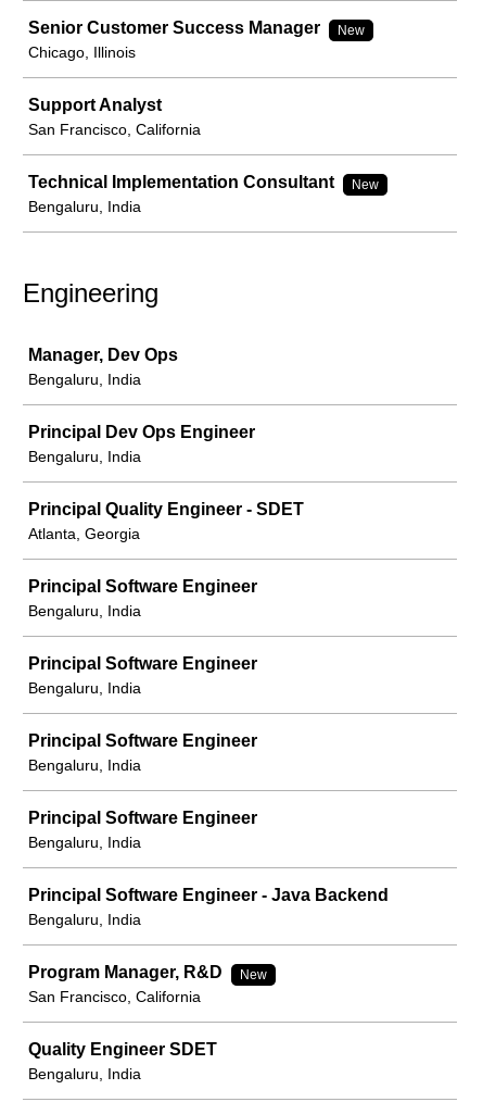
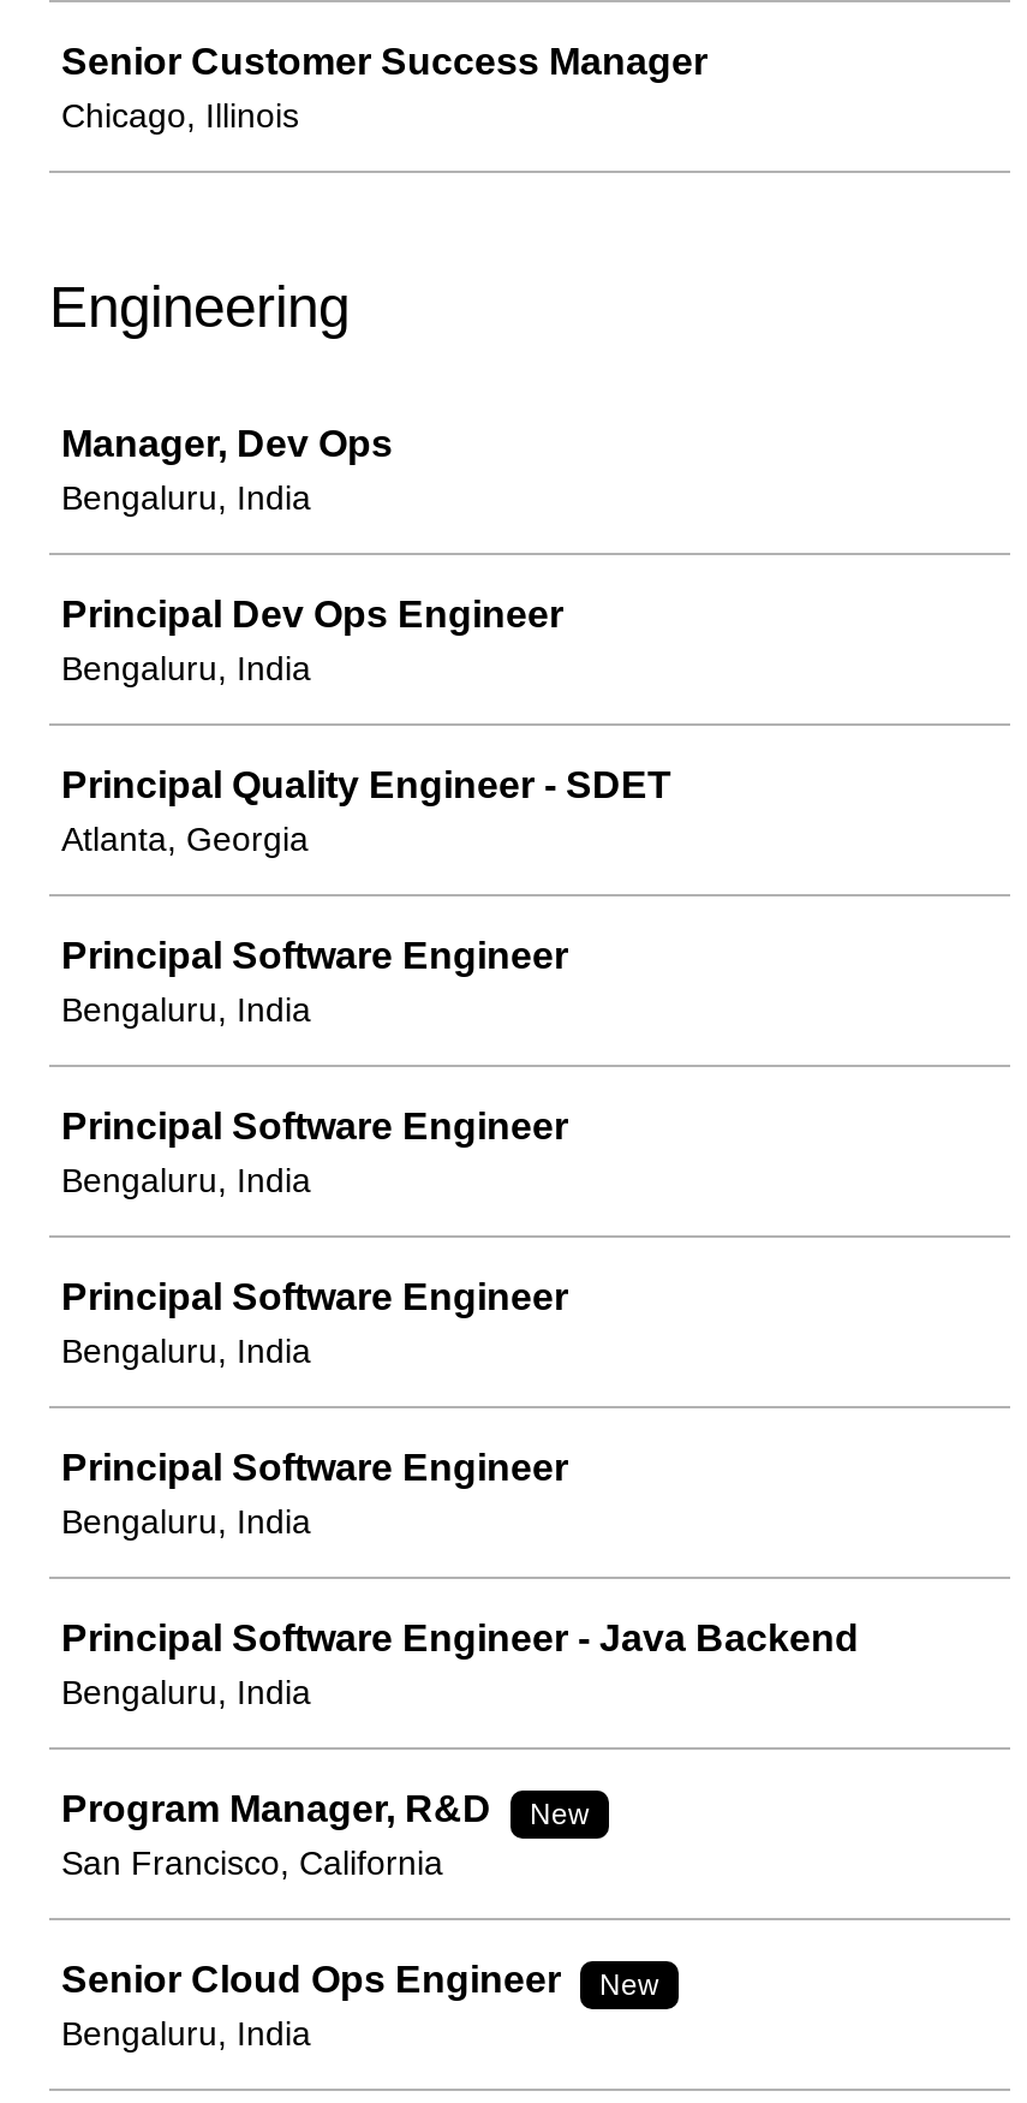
- New

- Support Analyst
- San Francisco, California
- Technical Implementation Consultant
- New
- Bengaluru, India

- Quality Engineer SDET
+ Senior Cloud Ops Engineer
+ New
